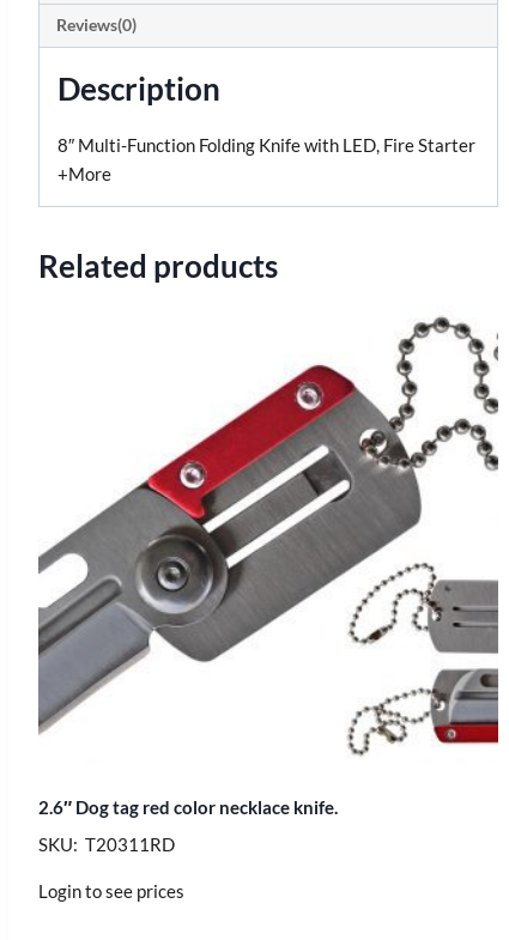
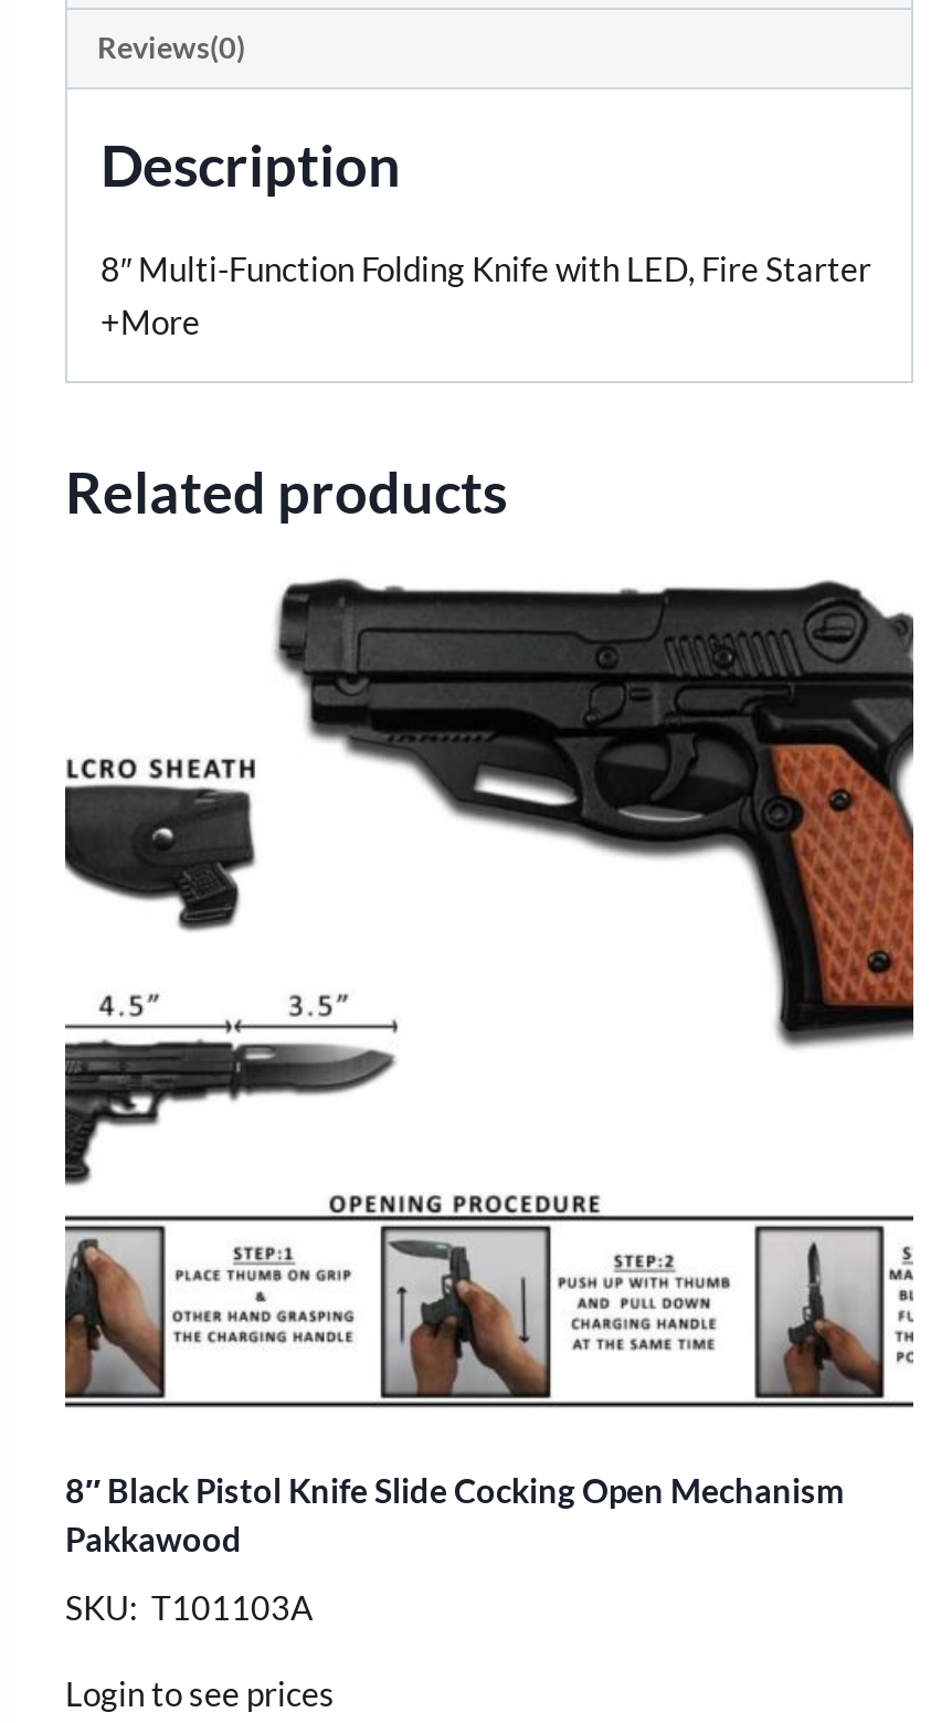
- [image]
- 2.6″ Dog tag red color necklace knife.
+ [image]
+ 8″ Black Pistol Knife Slide Cocking Open Mechanism
+ Pakkawood

- SKU: T20311RD
+ SKU: T101103A
